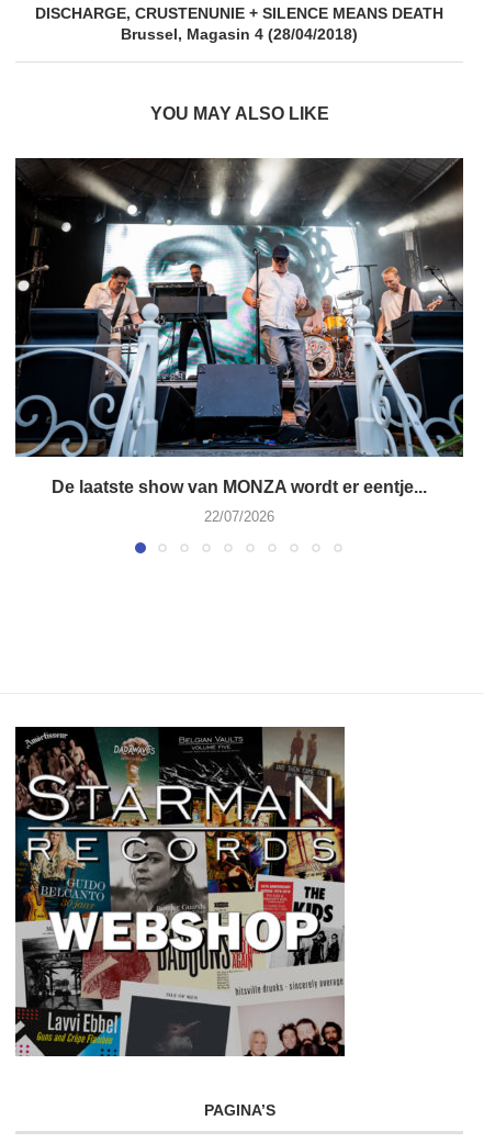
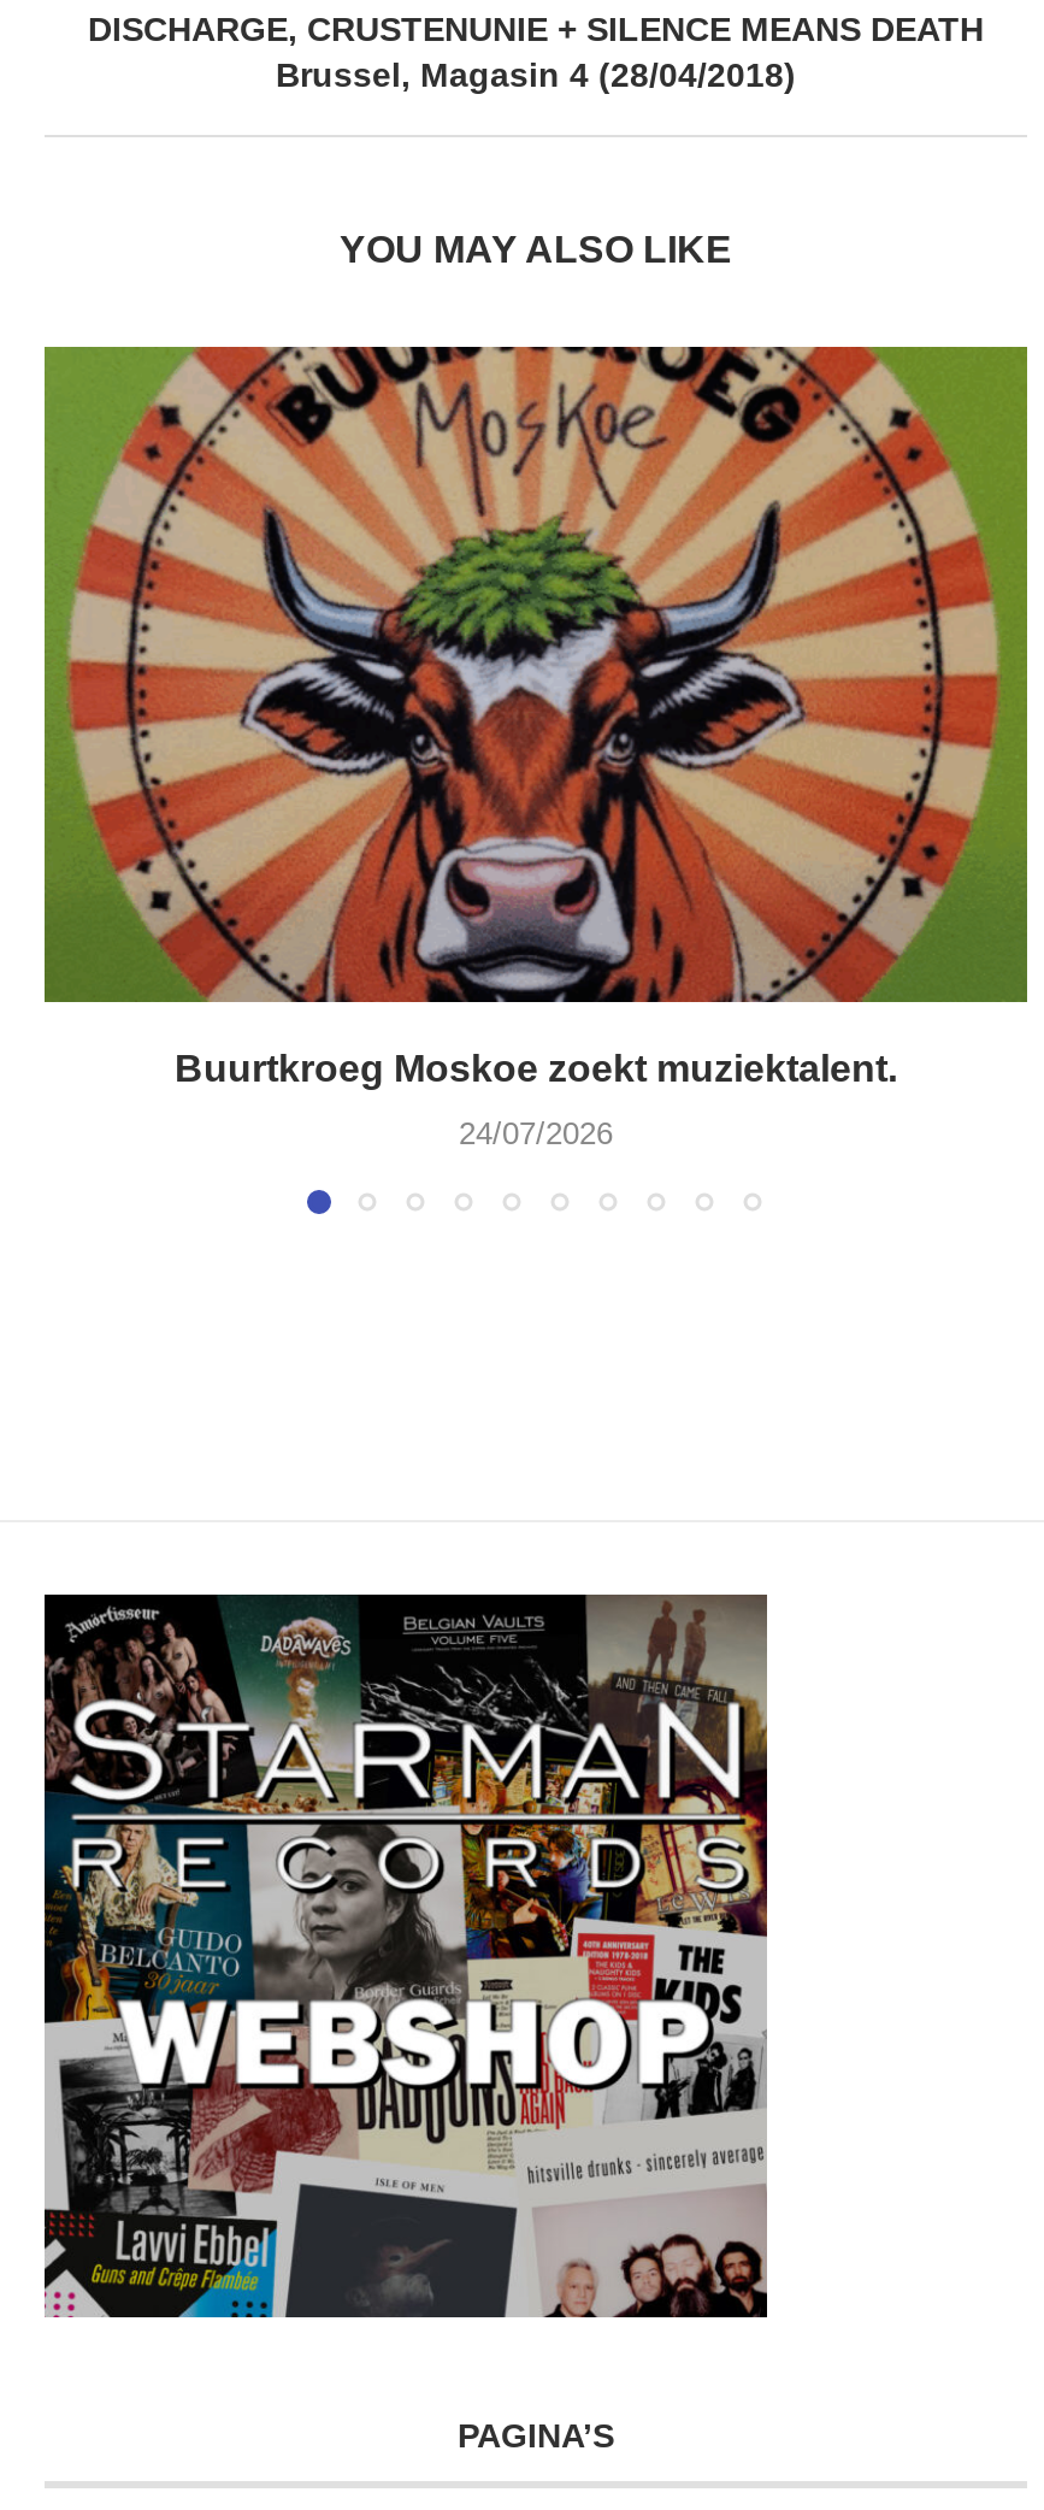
- [image]
- De laatste show van MONZA wordt er eentje...
+ [image]
+ Buurtkroeg Moskoe zoekt muziektalent.

- 22/07/2026
+ 24/07/2026
